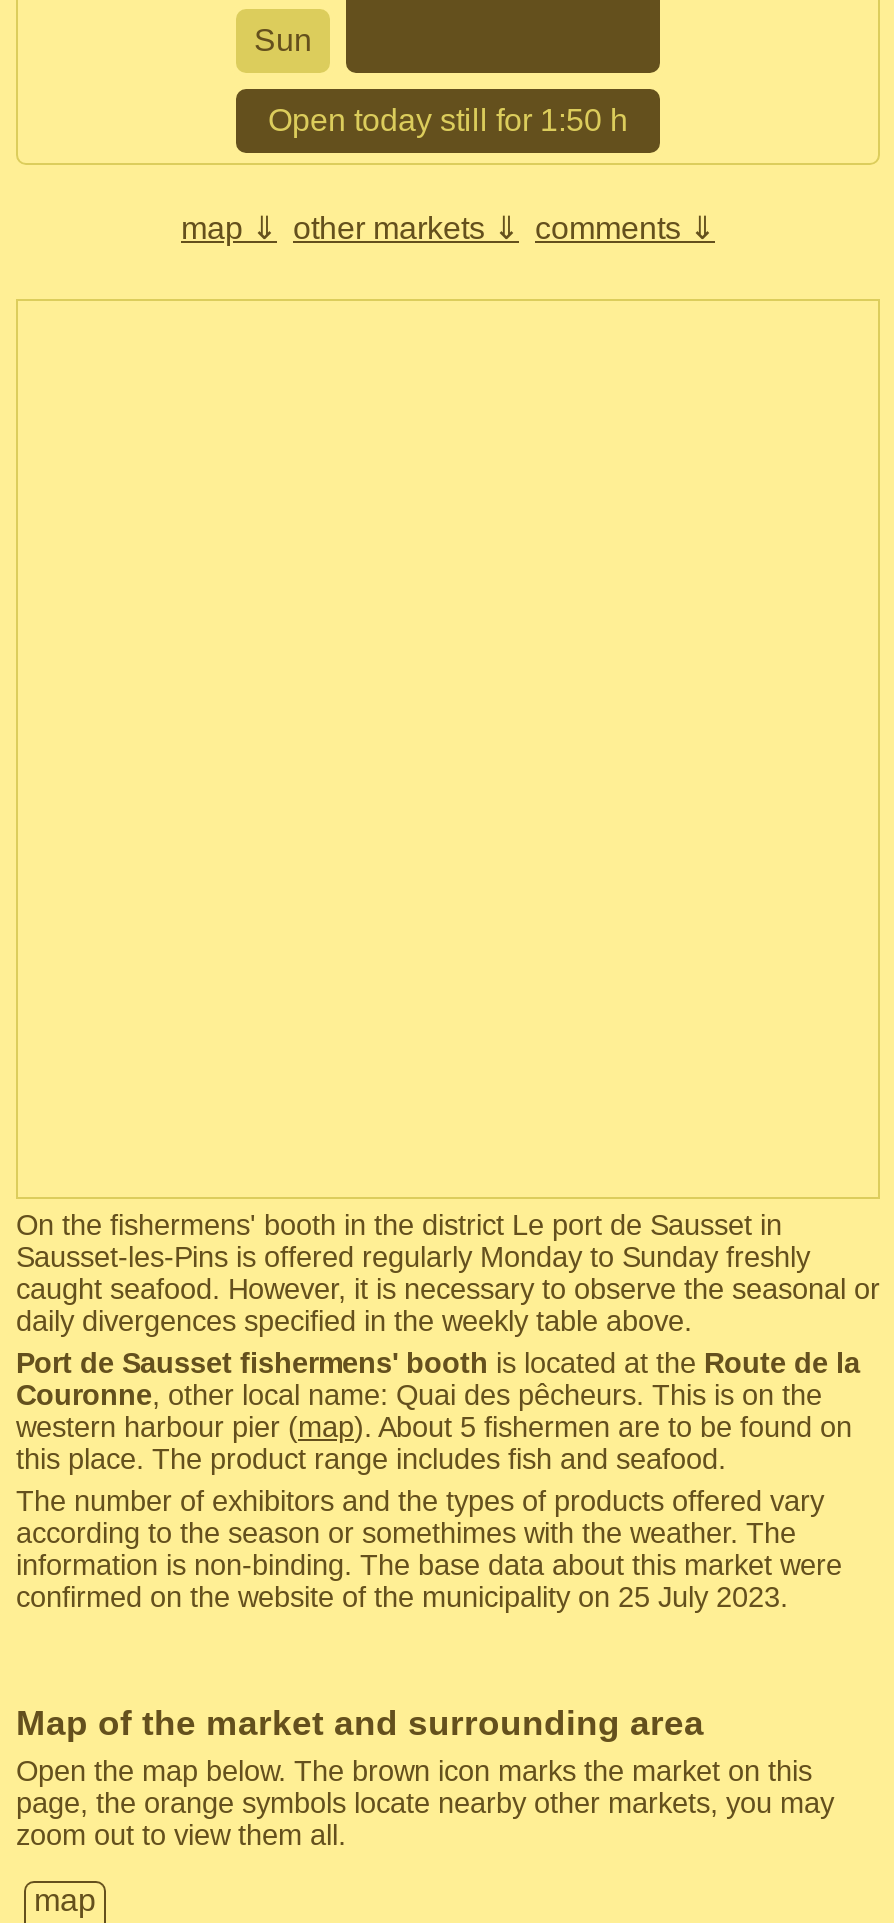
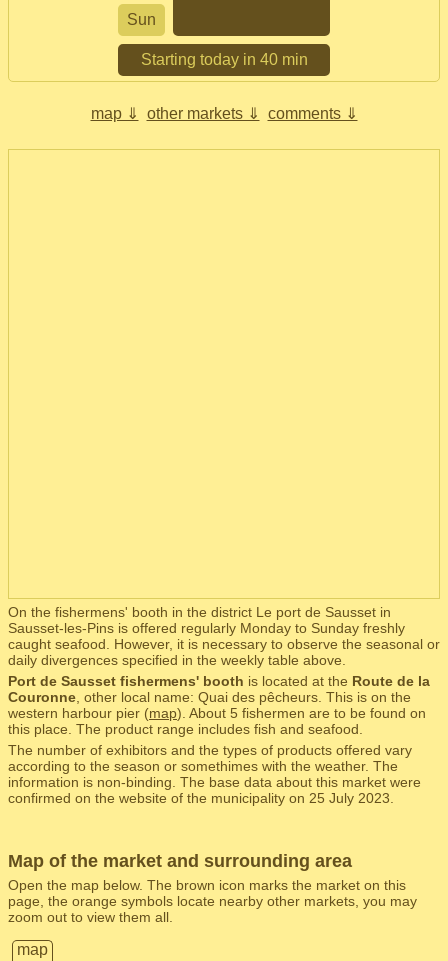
- Open today still for 1:50 h
+ Starting today in 40 min
